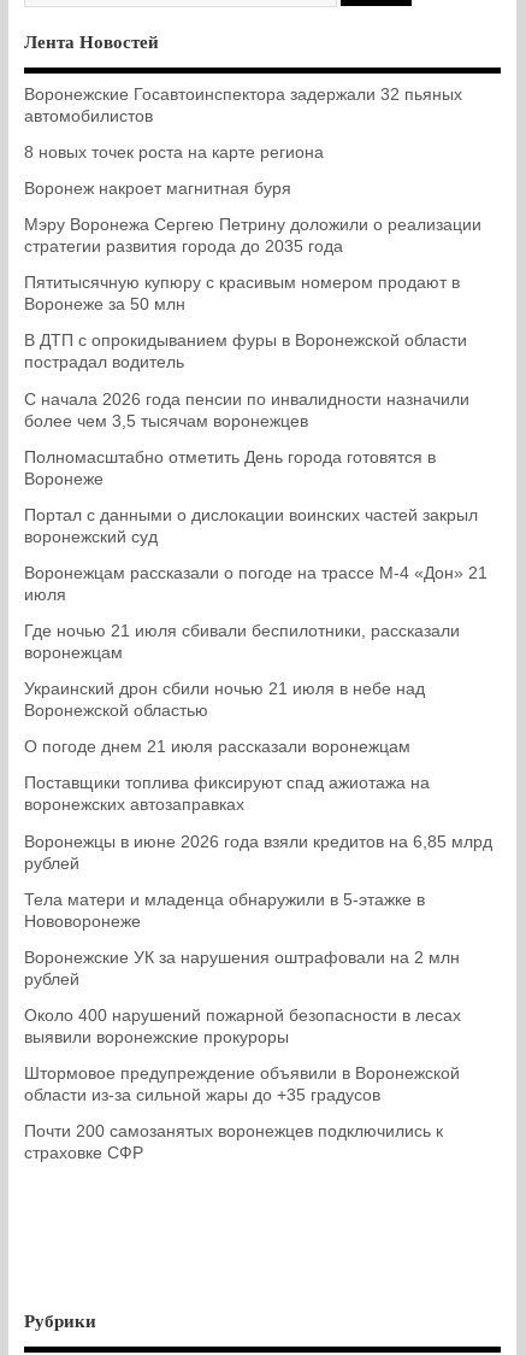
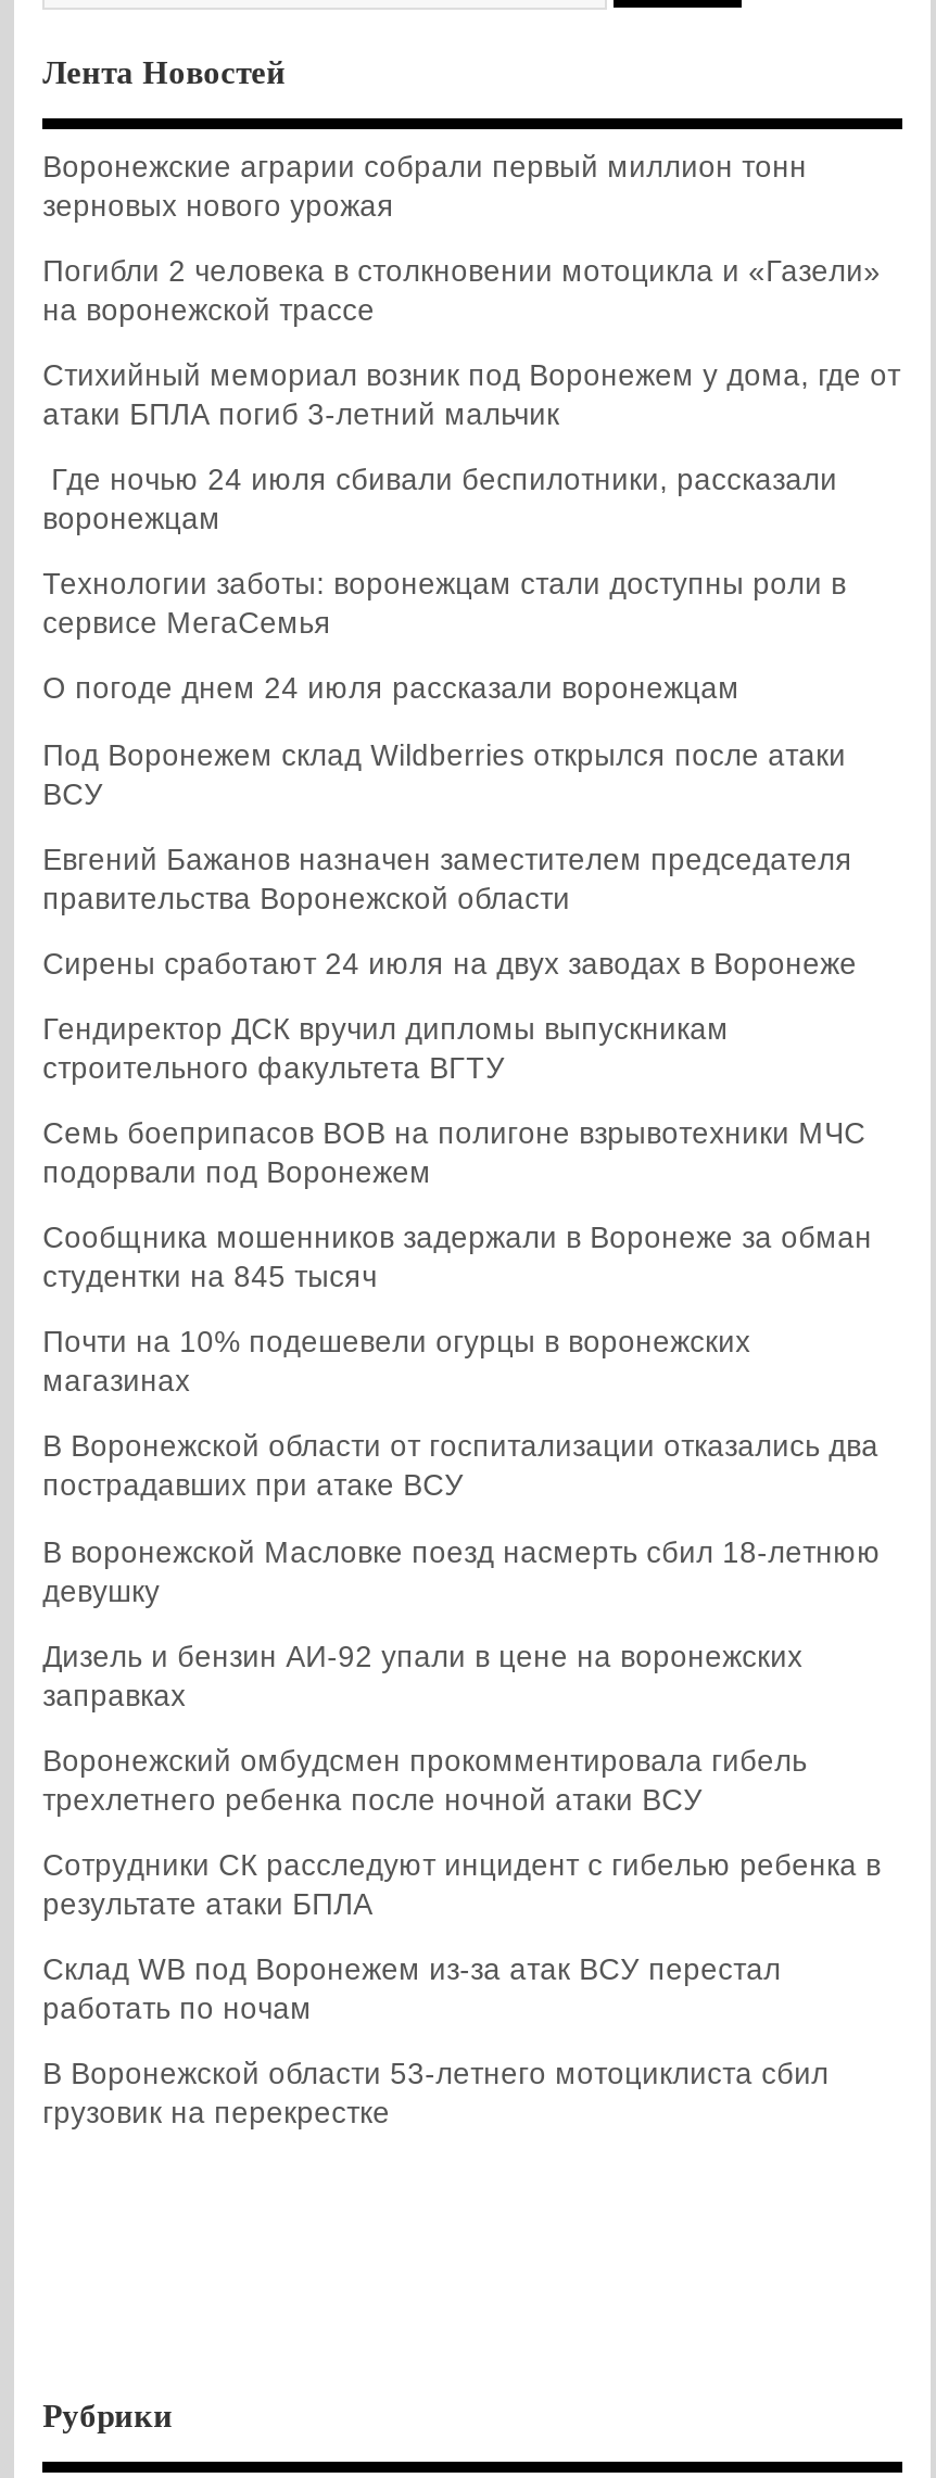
- Воронежские Госавтоинспектора задержали 32 пьяных
- автомобилистов
- 8 новых точек роста на карте региона
- Воронеж накроет магнитная буря
- Мэру Воронежа Сергею Петрину доложили о реализации
- стратегии развития города до 2035 года
- Пятитысячную купюру с красивым номером продают в
- Воронеже за 50 млн
- В ДТП с опрокидыванием фуры в Воронежской области
- пострадал водитель
- С начала 2026 года пенсии по инвалидности назначили
- более чем 3,5 тысячам воронежцев
- Полномасштабно отметить День города готовятся в
- Воронеже
- Портал с данными о дислокации воинских частей закрыл
- воронежский суд
- Воронежцам рассказали о погоде на трассе М-4 «Дон» 21
- июля
- Где ночью 21 июля сбивали беспилотники, рассказали
+ Воронежские аграрии собрали первый миллион тонн
+ зерновых нового урожая
+ Погибли 2 человека в столкновении мотоцикла и «Газели»
+ на воронежской трассе
+ Стихийный мемориал возник под Воронежем у дома, где от
+ атаки БПЛА погиб 3-летний мальчик
+ Где ночью 24 июля сбивали беспилотники, рассказали

moved up: воронежцам

- Украинский дрон сбили ночью 21 июля в небе над
- Воронежской областью
- О погоде днем 21 июля рассказали воронежцам
- Поставщики топлива фиксируют спад ажиотажа на
- воронежских автозаправках
- Воронежцы в июне 2026 года взяли кредитов на 6,85 млрд
- рублей
- Тела матери и младенца обнаружили в 5-этажке в
- Нововоронеже
- Воронежские УК за нарушения оштрафовали на 2 млн
- рублей
- Около 400 нарушений пожарной безопасности в лесах
- выявили воронежские прокуроры
- Штормовое предупреждение объявили в Воронежской
- области из-за сильной жары до +35 градусов
- Почти 200 самозанятых воронежцев подключились к
- страховке СФР
+ Технологии заботы: воронежцам стали доступны роли в
+ сервисе МегаСемья
+ О погоде днем 24 июля рассказали воронежцам
+ Под Воронежем склад Wildberries открылся после атаки
+ ВСУ
+ Евгений Бажанов назначен заместителем председателя
+ правительства Воронежской области
+ Сирены сработают 24 июля на двух заводах в Воронеже
+ Гендиректор ДСК вручил дипломы выпускникам
+ строительного факультета ВГТУ
+ Семь боеприпасов ВОВ на полигоне взрывотехники МЧС
+ подорвали под Воронежем
+ Сообщника мошенников задержали в Воронеже за обман
+ студентки на 845 тысяч
+ Почти на 10% подешевели огурцы в воронежских
+ магазинах
+ В Воронежской области от госпитализации отказались два
+ пострадавших при атаке ВСУ
+ В воронежской Масловке поезд насмерть сбил 18-летнюю
+ девушку
+ Дизель и бензин АИ-92 упали в цене на воронежских
+ заправках
+ Воронежский омбудсмен прокомментировала гибель
+ трехлетнего ребенка после ночной атаки ВСУ
+ Сотрудники СК расследуют инцидент с гибелью ребенка в
+ результате атаки БПЛА
+ Склад WB под Воронежем из-за атак ВСУ перестал
+ работать по ночам
+ В Воронежской области 53-летнего мотоциклиста сбил
+ грузовик на перекрестке
